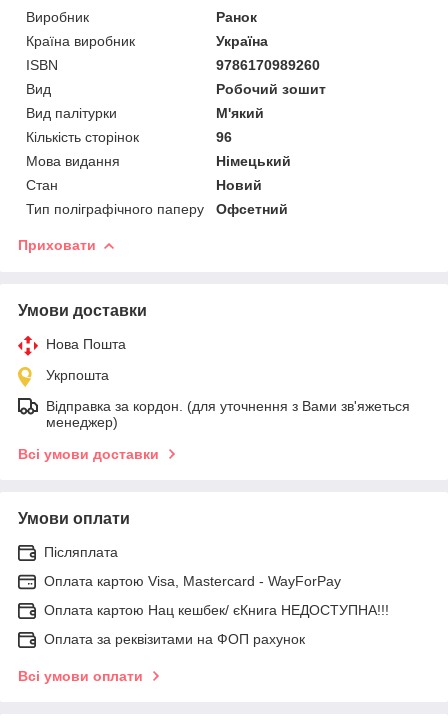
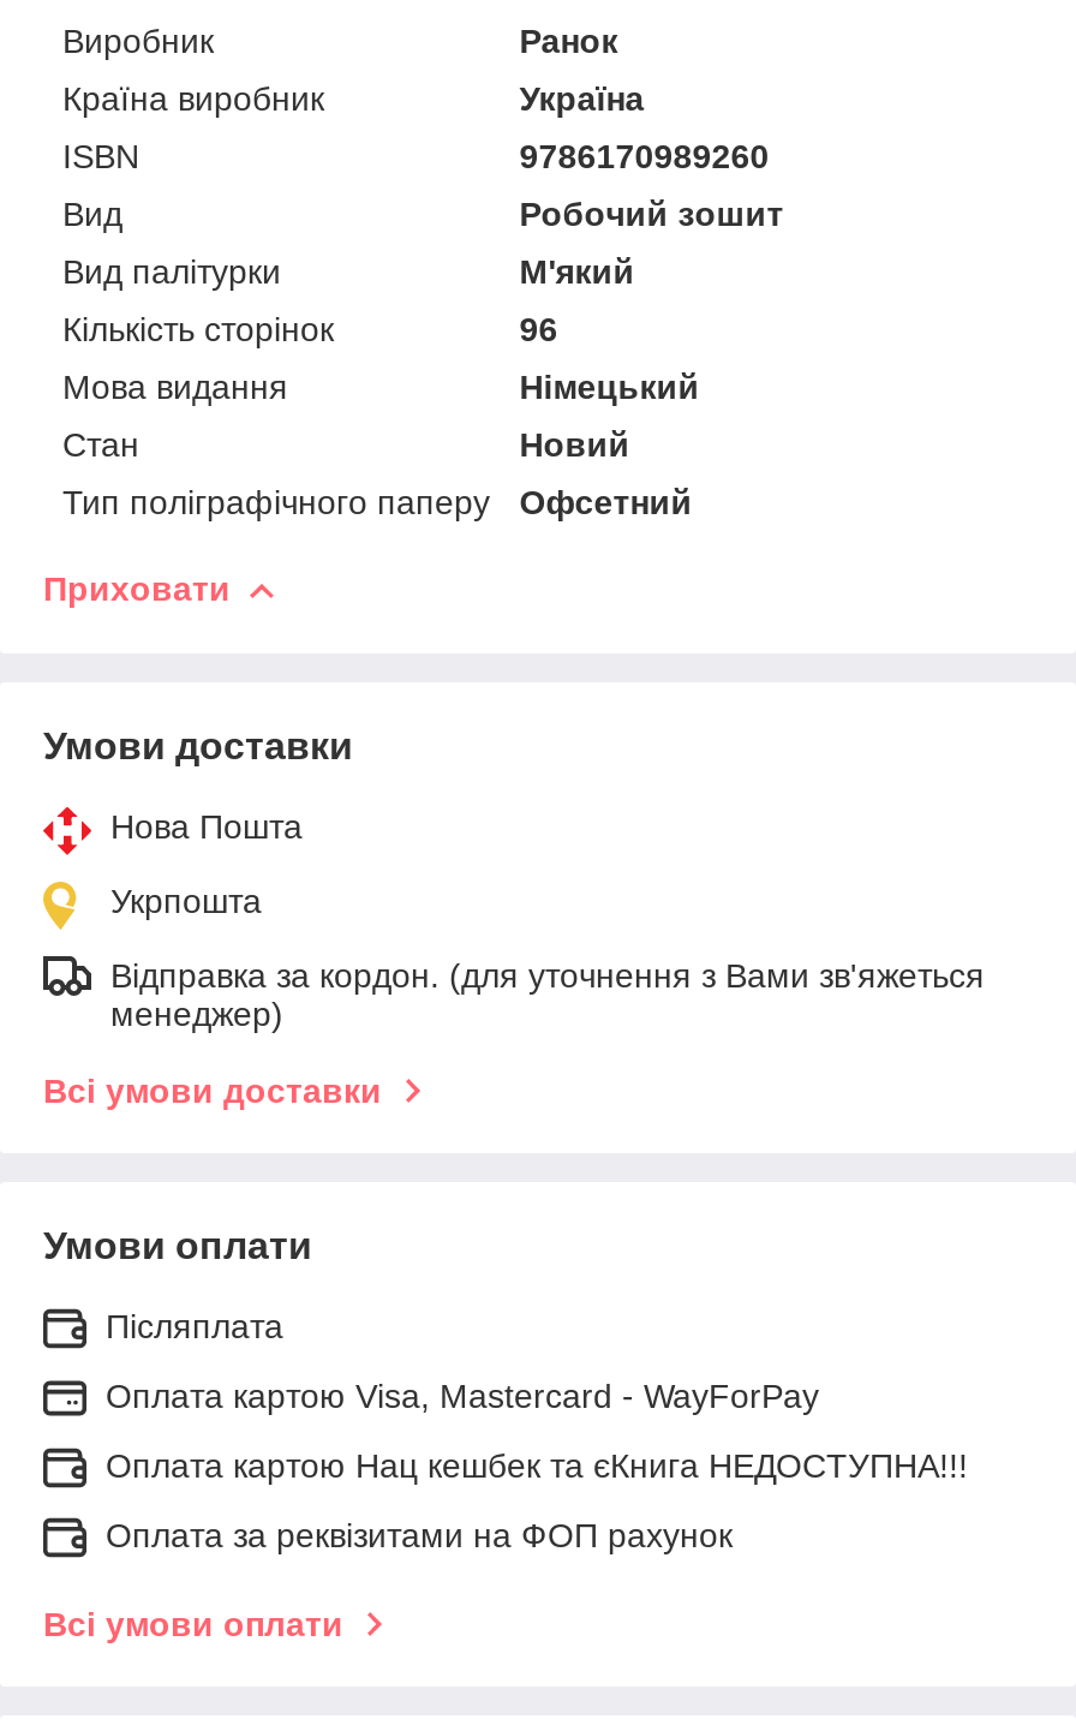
- Оплата картою Нац кешбек/ єКнига НЕДОСТУПНА!!!
+ Оплата картою Нац кешбек та єКнига НЕДОСТУПНА!!!
